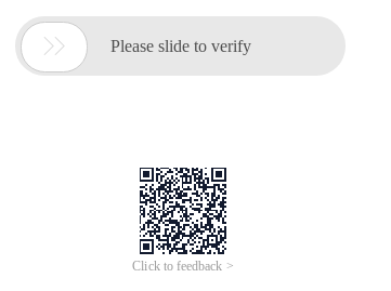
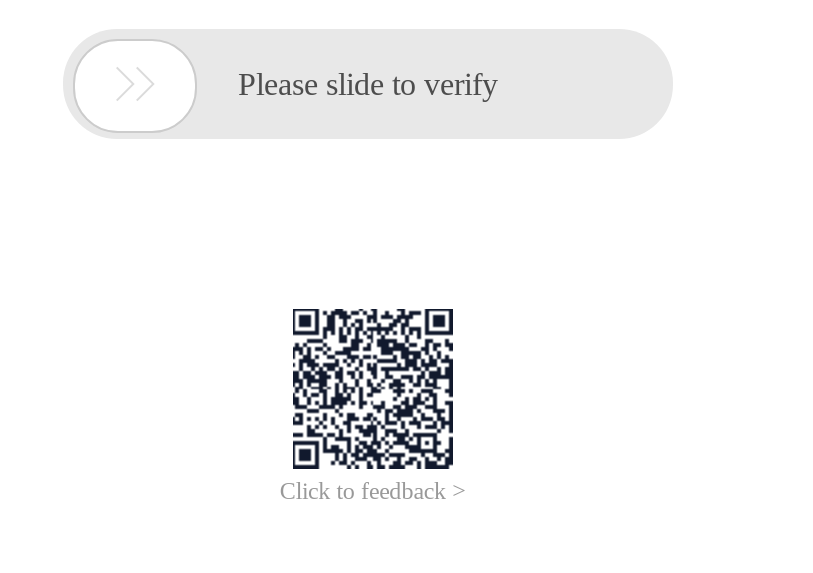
- [image]
+ [image]
